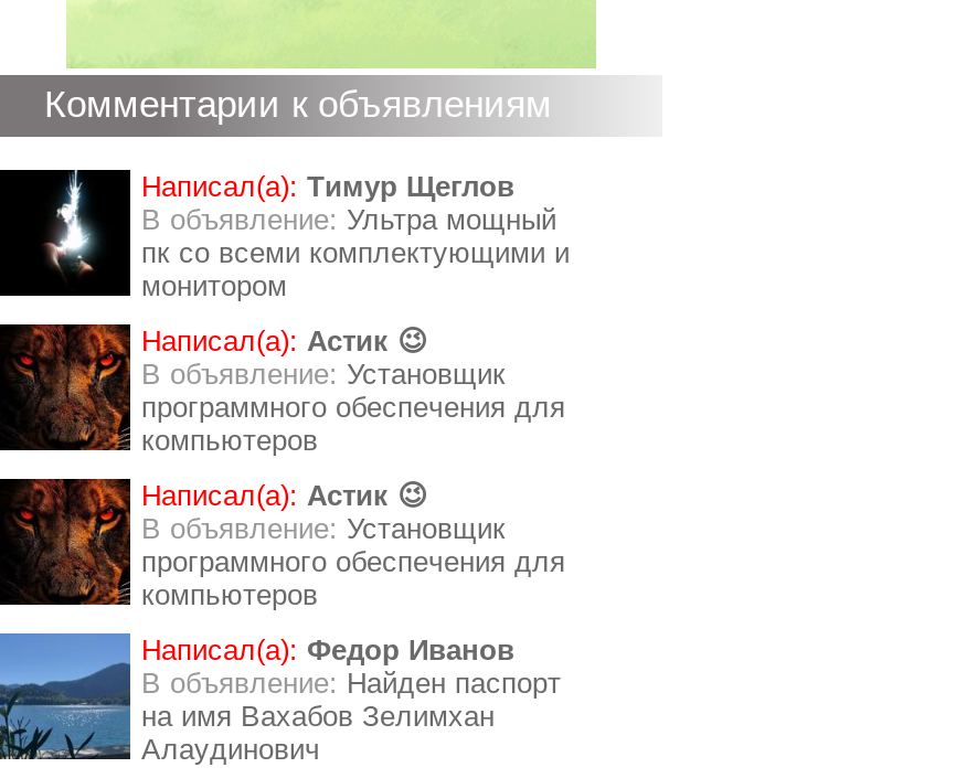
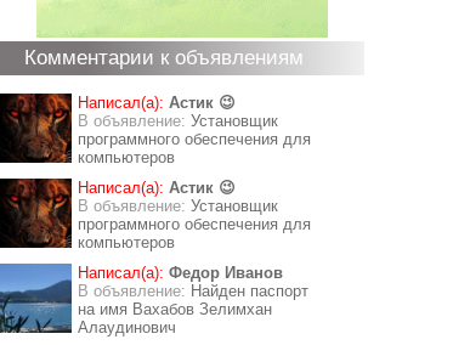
- [image]
- Написал(а): Тимур Щеглов
- В объявление: Ультра мощный
- пк со всеми комплектующими и
- монитором
